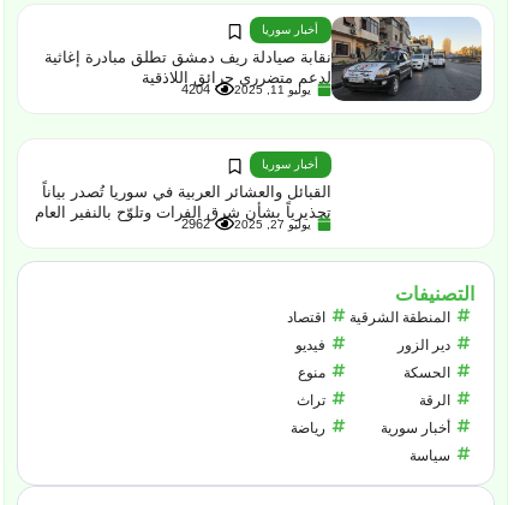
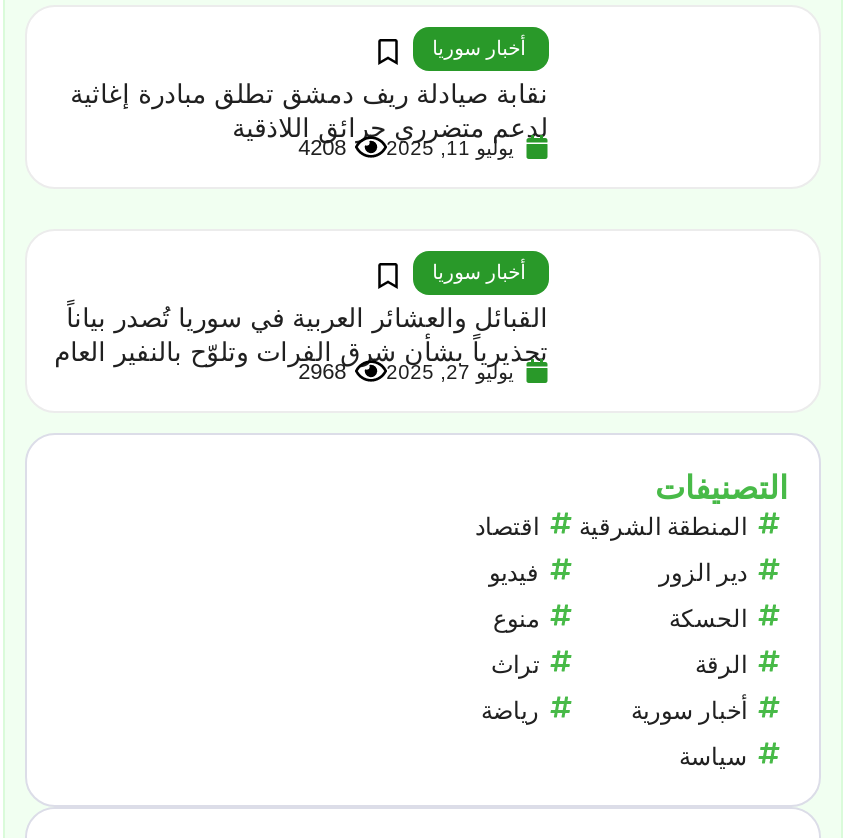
- [image]

- 4204
+ 4208

- 2962
+ 2968
